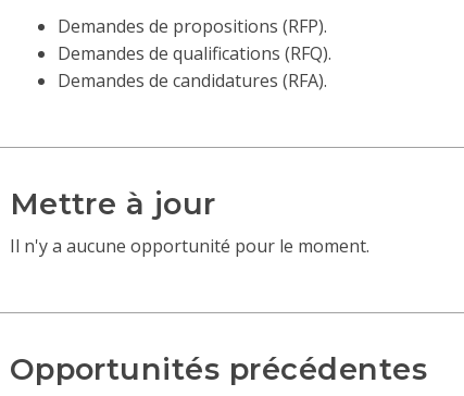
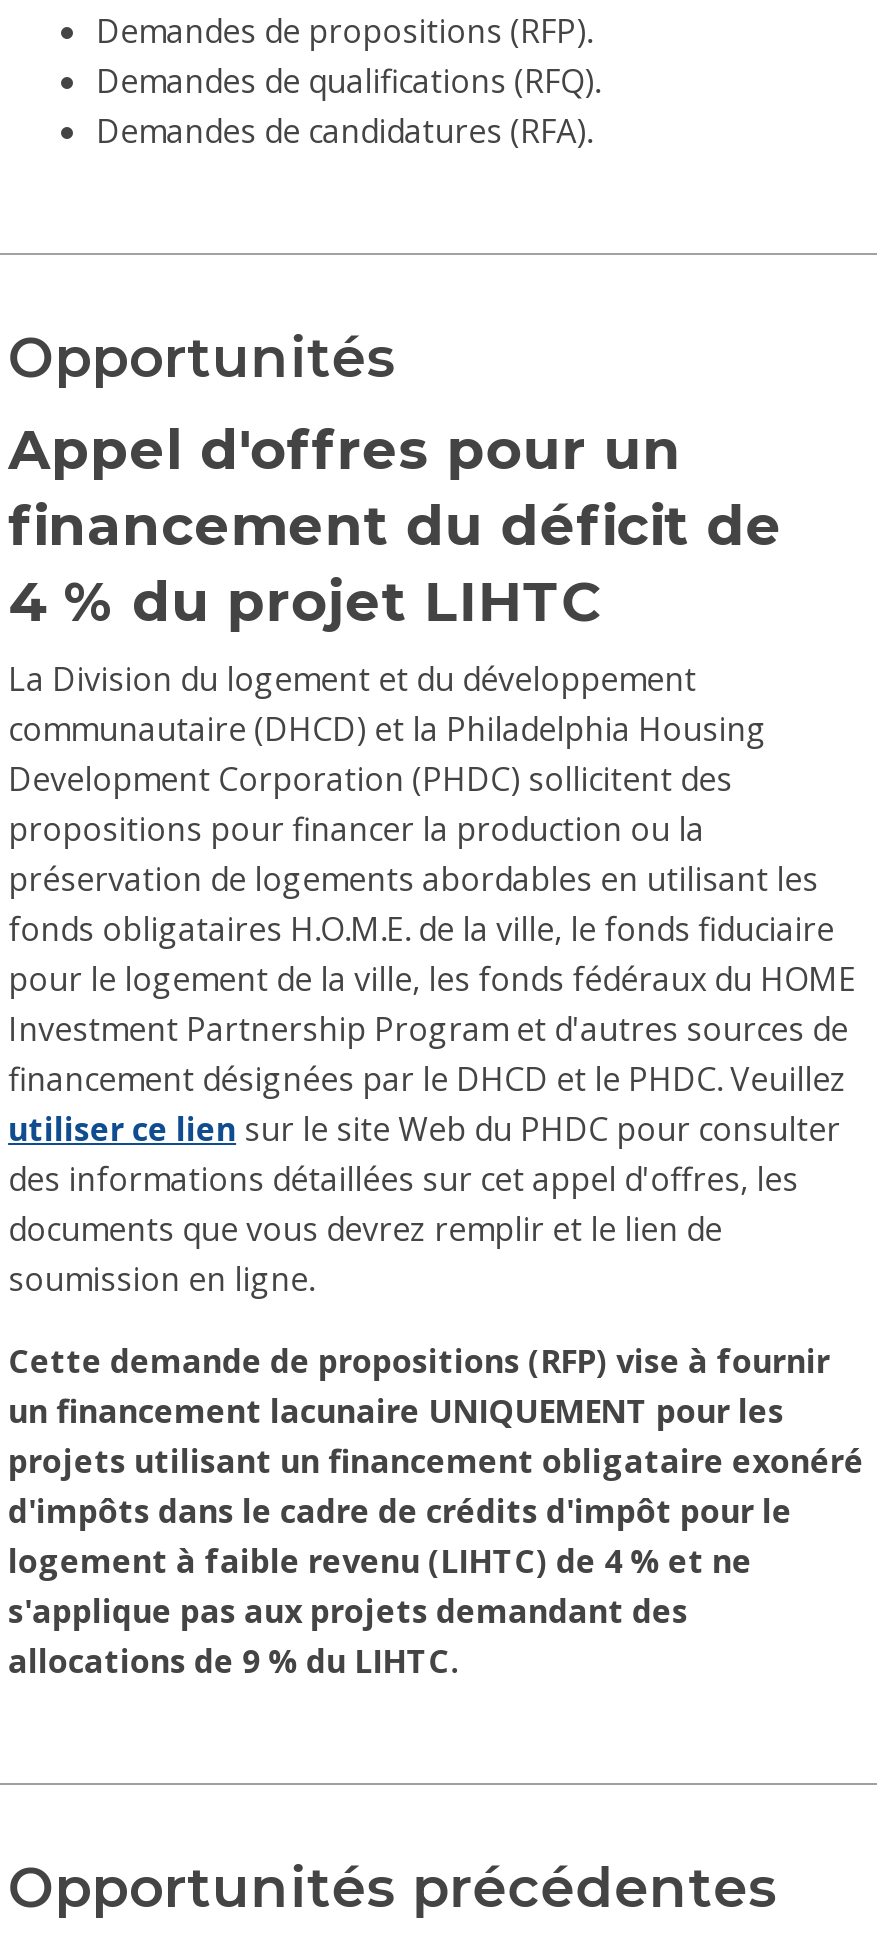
- Mettre à jour
- Il n'y a aucune opportunité pour le moment.
+ Opportunités
+ Appel d'offres pour un
+ financement du déficit de
+ 4 % du projet LIHTC
+ La Division du logement et du développement
+ communautaire (DHCD) et la Philadelphia Housing
+ Development Corporation (PHDC) sollicitent des
+ propositions pour financer la production ou la
+ préservation de logements abordables en utilisant les
+ fonds obligataires H.O.M.E. de la ville, le fonds fiduciaire
+ pour le logement de la ville, les fonds fédéraux du HOME
+ Investment Partnership Program et d'autres sources de
+ financement désignées par le DHCD et le PHDC. Veuillez
+ utiliser ce lien sur le site Web du PHDC pour consulter
+ des informations détaillées sur cet appel d'offres, les
+ documents que vous devrez remplir et le lien de
+ soumission en ligne.
+ Cette demande de propositions (RFP) vise à fournir
+ un financement lacunaire UNIQUEMENT pour les
+ projets utilisant un financement obligataire exonéré
+ d'impôts dans le cadre de crédits d'impôt pour le
+ logement à faible revenu (LIHTC) de 4 % et ne
+ s'applique pas aux projets demandant des
+ allocations de 9 % du LIHTC.
